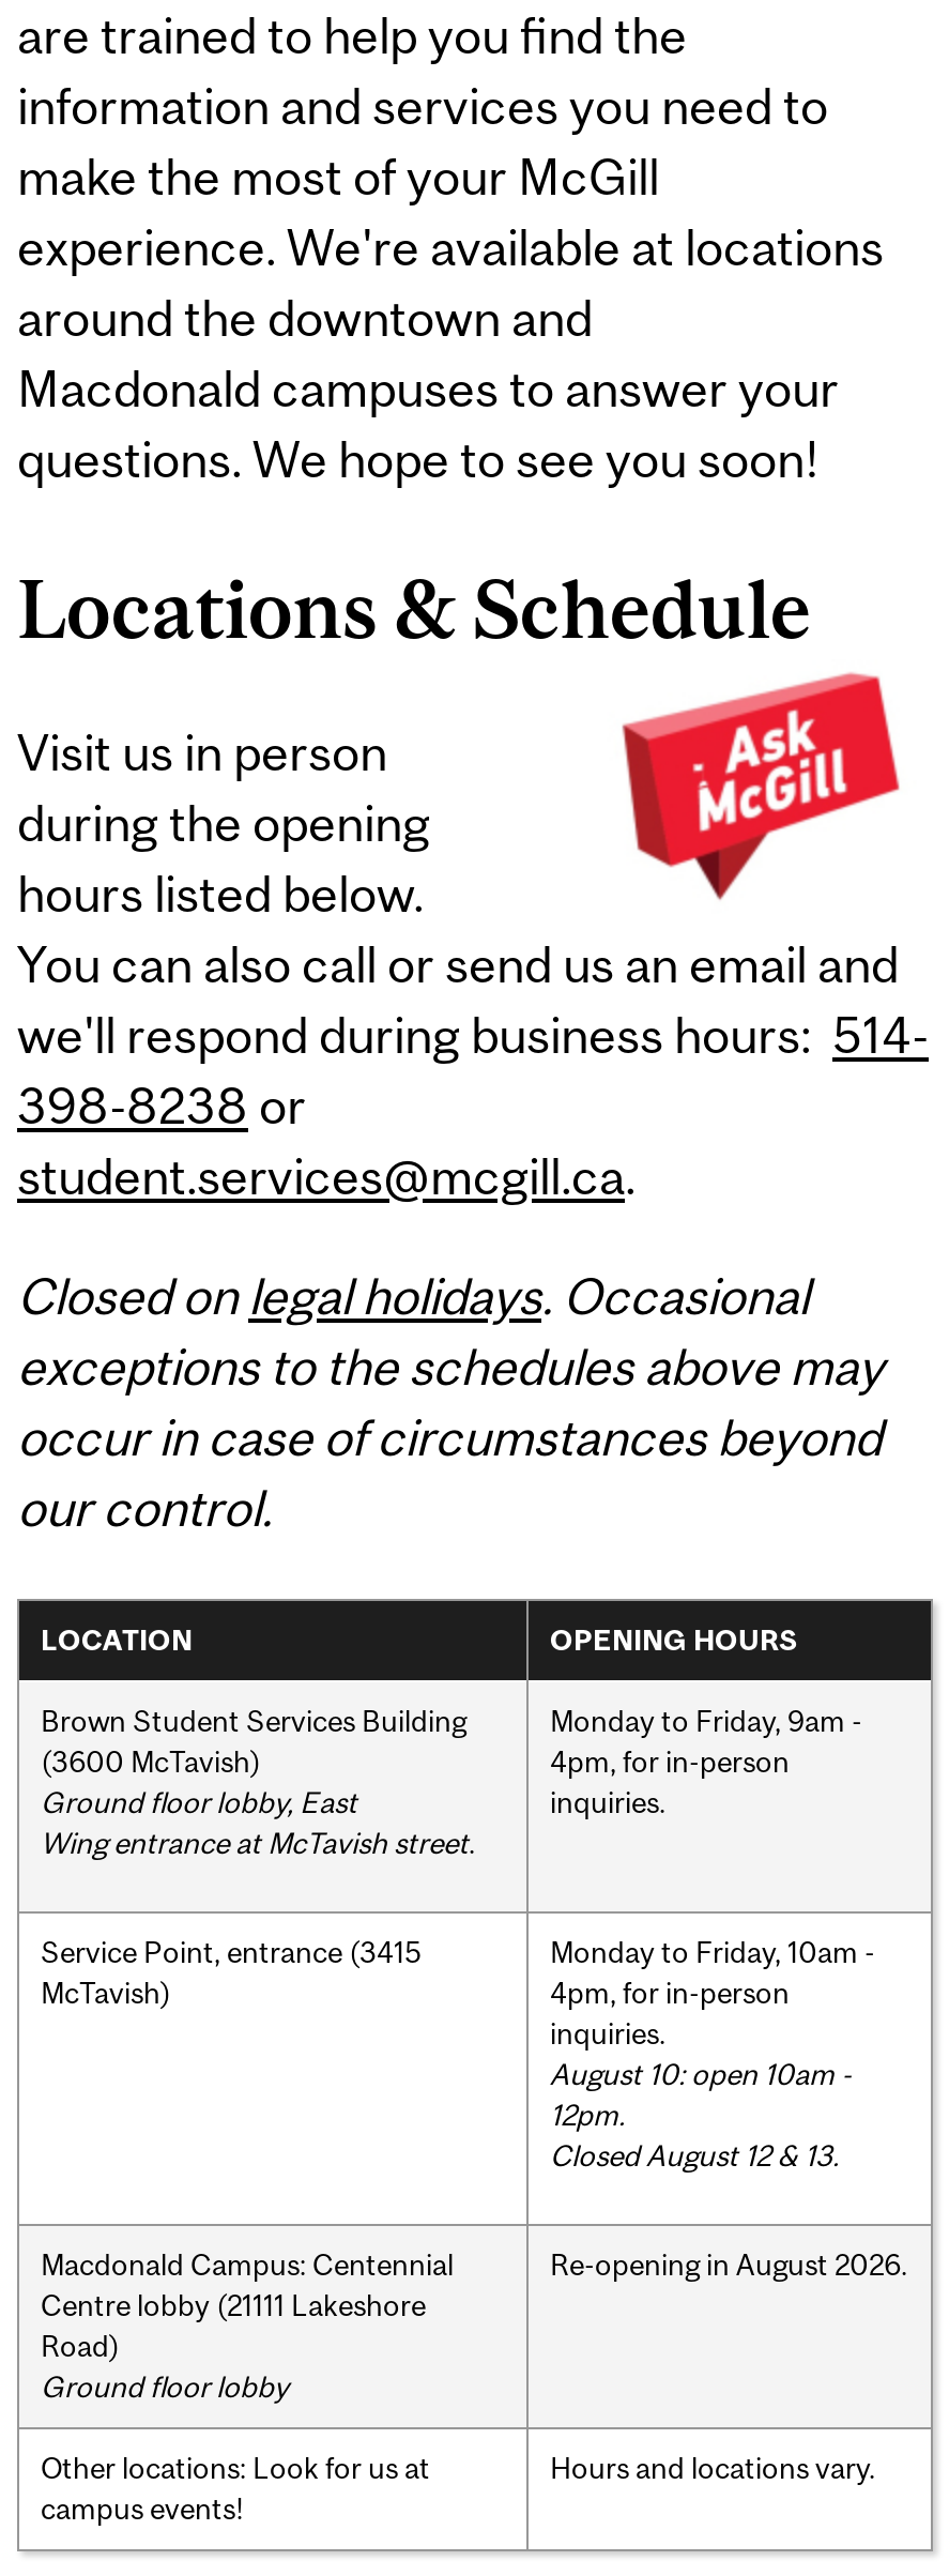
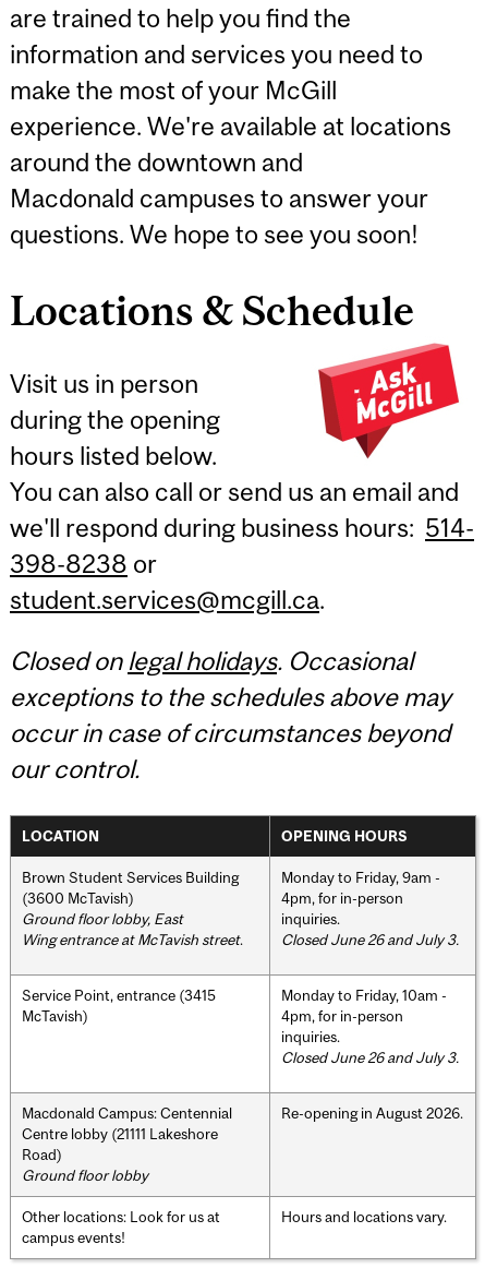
+ Closed June 26 and July 3.

- August 10: open 10am -
- 12pm.
- Closed August 12 & 13.
+ Closed June 26 and July 3.
